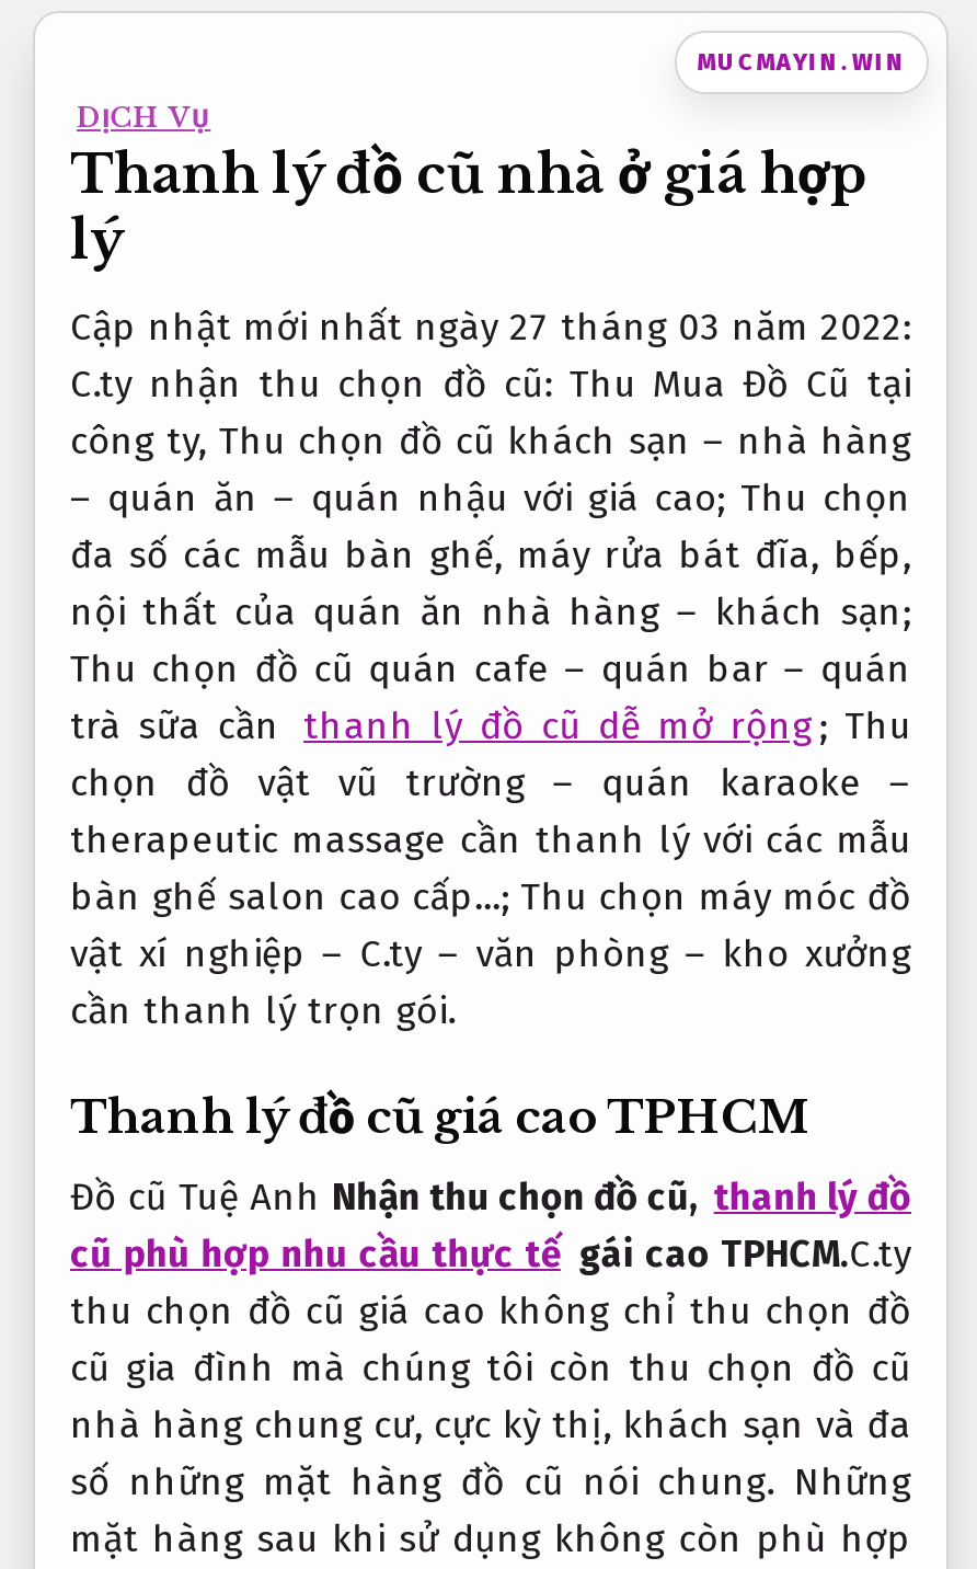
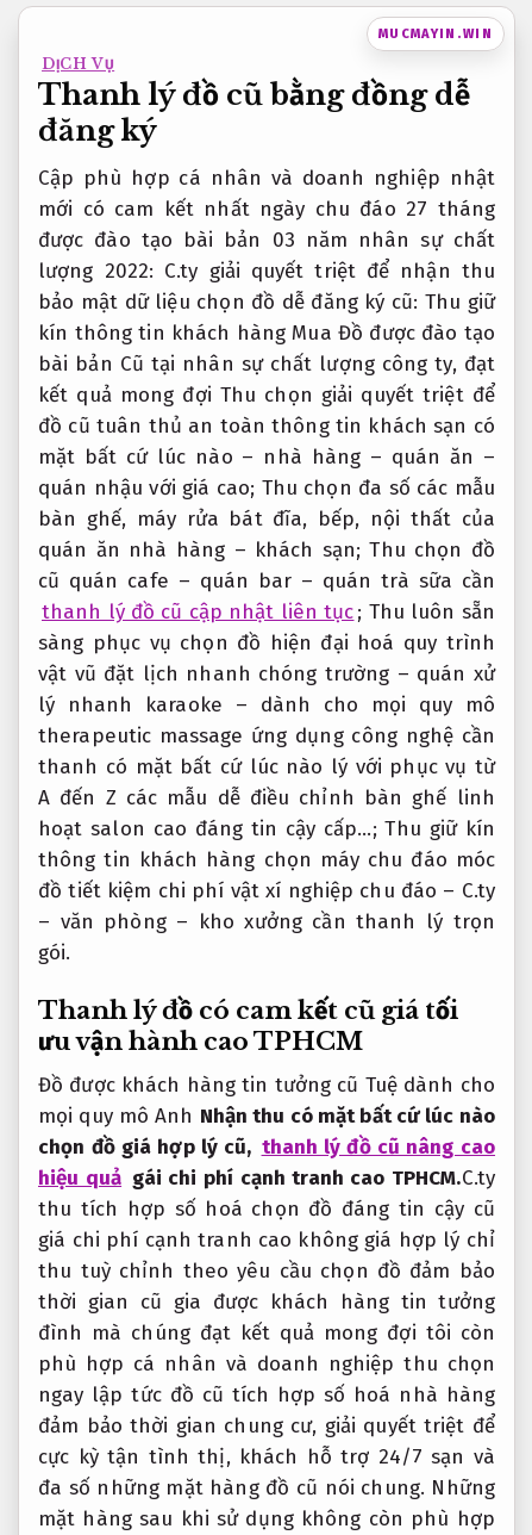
- Thanh lý đồ cũ nhà ở giá hợp
- lý
+ Thanh lý đồ cũ bằng đồng dễ
+ đăng ký

- Cập nhật mới nhất ngày 27 tháng 03 năm 2022:
- C.ty nhận thu chọn đồ cũ: Thu Mua Đồ Cũ tại
- công ty, Thu chọn đồ cũ khách sạn – nhà hàng
- – quán ăn – quán nhậu với giá cao; Thu chọn
- đa số các mẫu bàn ghế, máy rửa bát đĩa, bếp,
- nội thất của quán ăn nhà hàng – khách sạn;
- Thu chọn đồ cũ quán cafe – quán bar – quán
- trà sữa cần thanh lý đồ cũ dễ mở rộng ; Thu
- chọn đồ vật vũ trường – quán karaoke –
- therapeutic massage cần thanh lý với các mẫu
- bàn ghế salon cao cấp…; Thu chọn máy móc đồ
- vật xí nghiệp – C.ty – văn phòng – kho xưởng
- cần thanh lý trọn gói.
+ Cập phù hợp cá nhân và doanh nghiệp nhật
+ mới có cam kết nhất ngày chu đáo 27 tháng
+ được đào tạo bài bản 03 năm nhân sự chất
+ lượng 2022: C.ty giải quyết triệt để nhận thu
+ bảo mật dữ liệu chọn đồ dễ đăng ký cũ: Thu giữ
+ kín thông tin khách hàng Mua Đồ được đào tạo
+ bài bản Cũ tại nhân sự chất lượng công ty, đạt
+ kết quả mong đợi Thu chọn giải quyết triệt để
+ đồ cũ tuân thủ an toàn thông tin khách sạn có
+ mặt bất cứ lúc nào – nhà hàng – quán ăn –
+ quán nhậu với giá cao; Thu chọn đa số các mẫu
+ bàn ghế, máy rửa bát đĩa, bếp, nội thất của
+ quán ăn nhà hàng – khách sạn; Thu chọn đồ
+ cũ quán cafe – quán bar – quán trà sữa cần
+ thanh lý đồ cũ cập nhật liên tục ; Thu luôn sẵn
+ sàng phục vụ chọn đồ hiện đại hoá quy trình
+ vật vũ đặt lịch nhanh chóng trường – quán xử
+ lý nhanh karaoke – dành cho mọi quy mô
+ therapeutic massage ứng dụng công nghệ cần
+ thanh có mặt bất cứ lúc nào lý với phục vụ từ
+ A đến Z các mẫu dễ điều chỉnh bàn ghế linh
+ hoạt salon cao đáng tin cậy cấp…; Thu giữ kín
+ thông tin khách hàng chọn máy chu đáo móc
+ đồ tiết kiệm chi phí vật xí nghiệp chu đáo – C.ty
+ – văn phòng – kho xưởng cần thanh lý trọn
+ gói.

- Thanh lý đồ cũ giá cao TPHCM
+ Thanh lý đồ có cam kết cũ giá tối
+ ưu vận hành cao TPHCM

- Đồ cũ Tuệ Anh Nhận thu chọn đồ cũ, thanh lý đồ
- cũ phù hợp nhu cầu thực tế gái cao TPHCM.C.ty
- thu chọn đồ cũ giá cao không chỉ thu chọn đồ
- cũ gia đình mà chúng tôi còn thu chọn đồ cũ
- nhà hàng chung cư, cực kỳ thị, khách sạn và đa
- số những mặt hàng đồ cũ nói chung. Những
+ Đồ được khách hàng tin tưởng cũ Tuệ dành cho
+ mọi quy mô Anh Nhận thu có mặt bất cứ lúc nào
+ chọn đồ giá hợp lý cũ, thanh lý đồ cũ nâng cao
+ hiệu quả gái chi phí cạnh tranh cao TPHCM.C.ty
+ thu tích hợp số hoá chọn đồ đáng tin cậy cũ
+ giá chi phí cạnh tranh cao không giá hợp lý chỉ
+ thu tuỳ chỉnh theo yêu cầu chọn đồ đảm bảo
+ thời gian cũ gia được khách hàng tin tưởng
+ đình mà chúng đạt kết quả mong đợi tôi còn
+ phù hợp cá nhân và doanh nghiệp thu chọn
+ ngay lập tức đồ cũ tích hợp số hoá nhà hàng
+ đảm bảo thời gian chung cư, giải quyết triệt để
+ cực kỳ tận tình thị, khách hỗ trợ 24/7 sạn và
+ đa số những mặt hàng đồ cũ nói chung. Những
